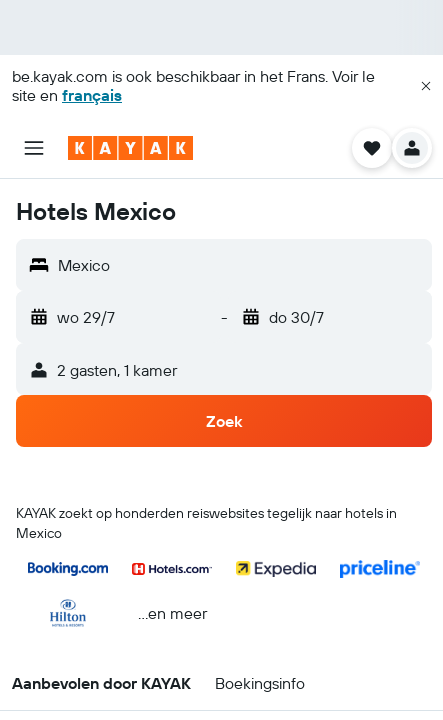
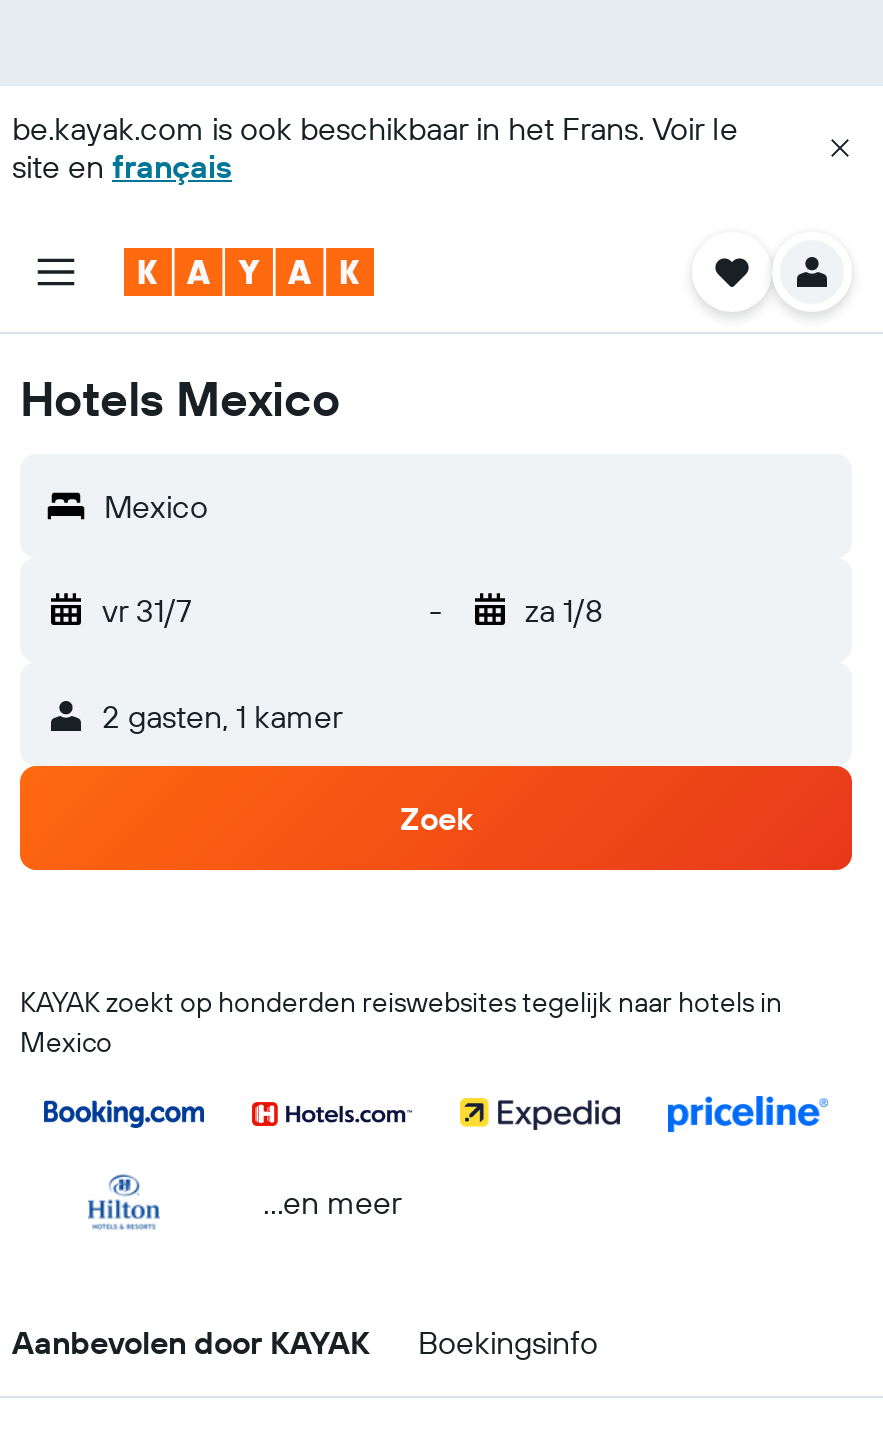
- wo 29/7
+ vr 31/7

- do 30/7
+ za 1/8
